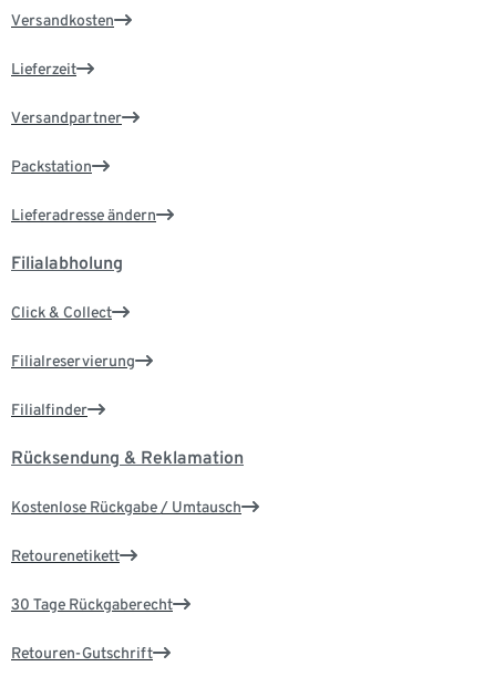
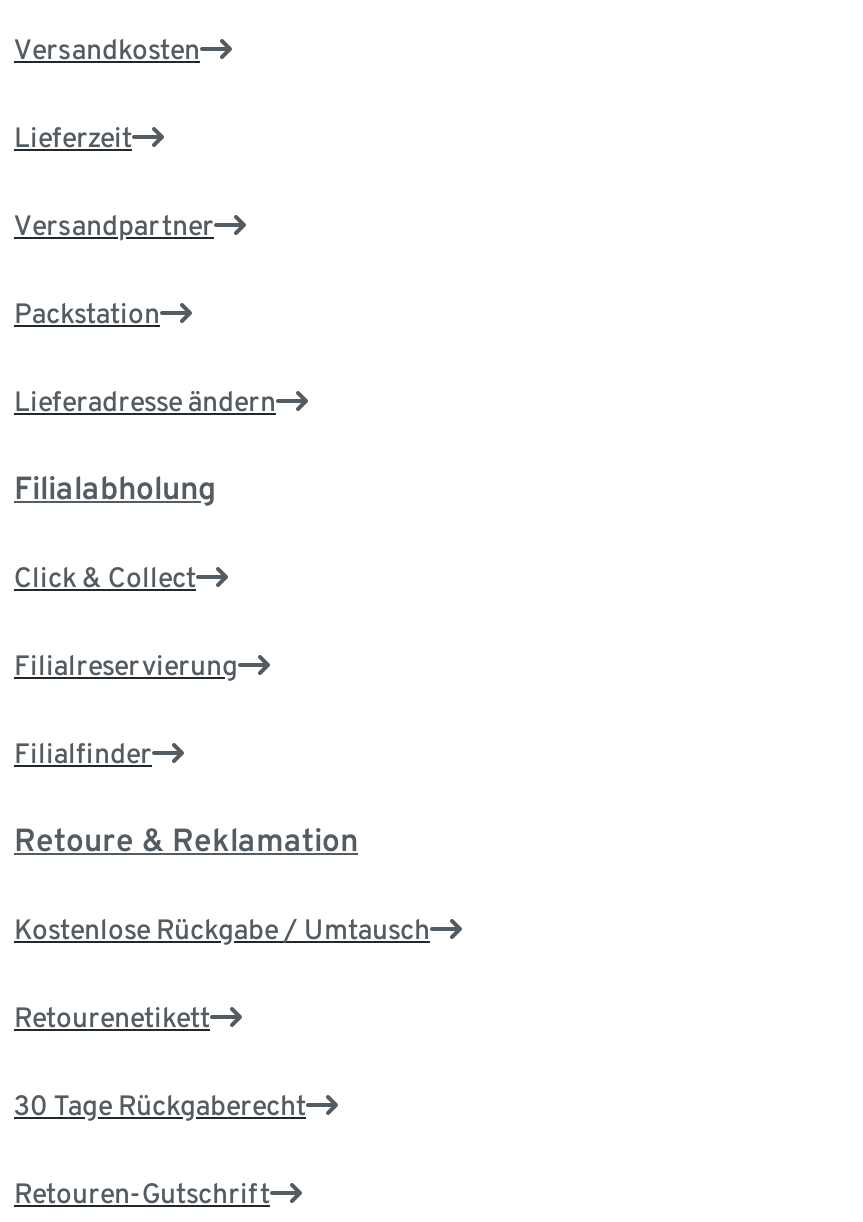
- Rücksendung & Reklamation
+ Retoure & Reklamation
